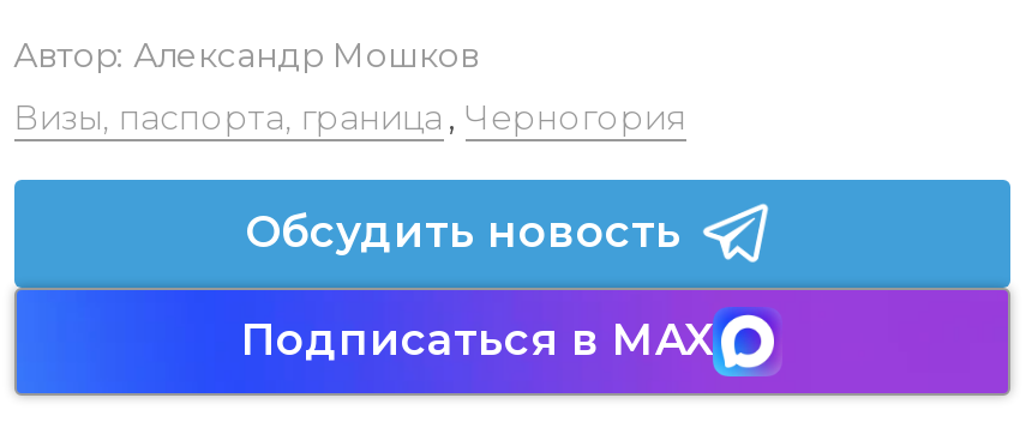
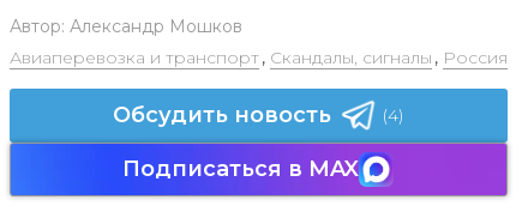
- Визы, паспорта, граница , Черногория
+ Авиаперевозка и транспорт , Скандалы, сигналы , Россия

+ (4)
